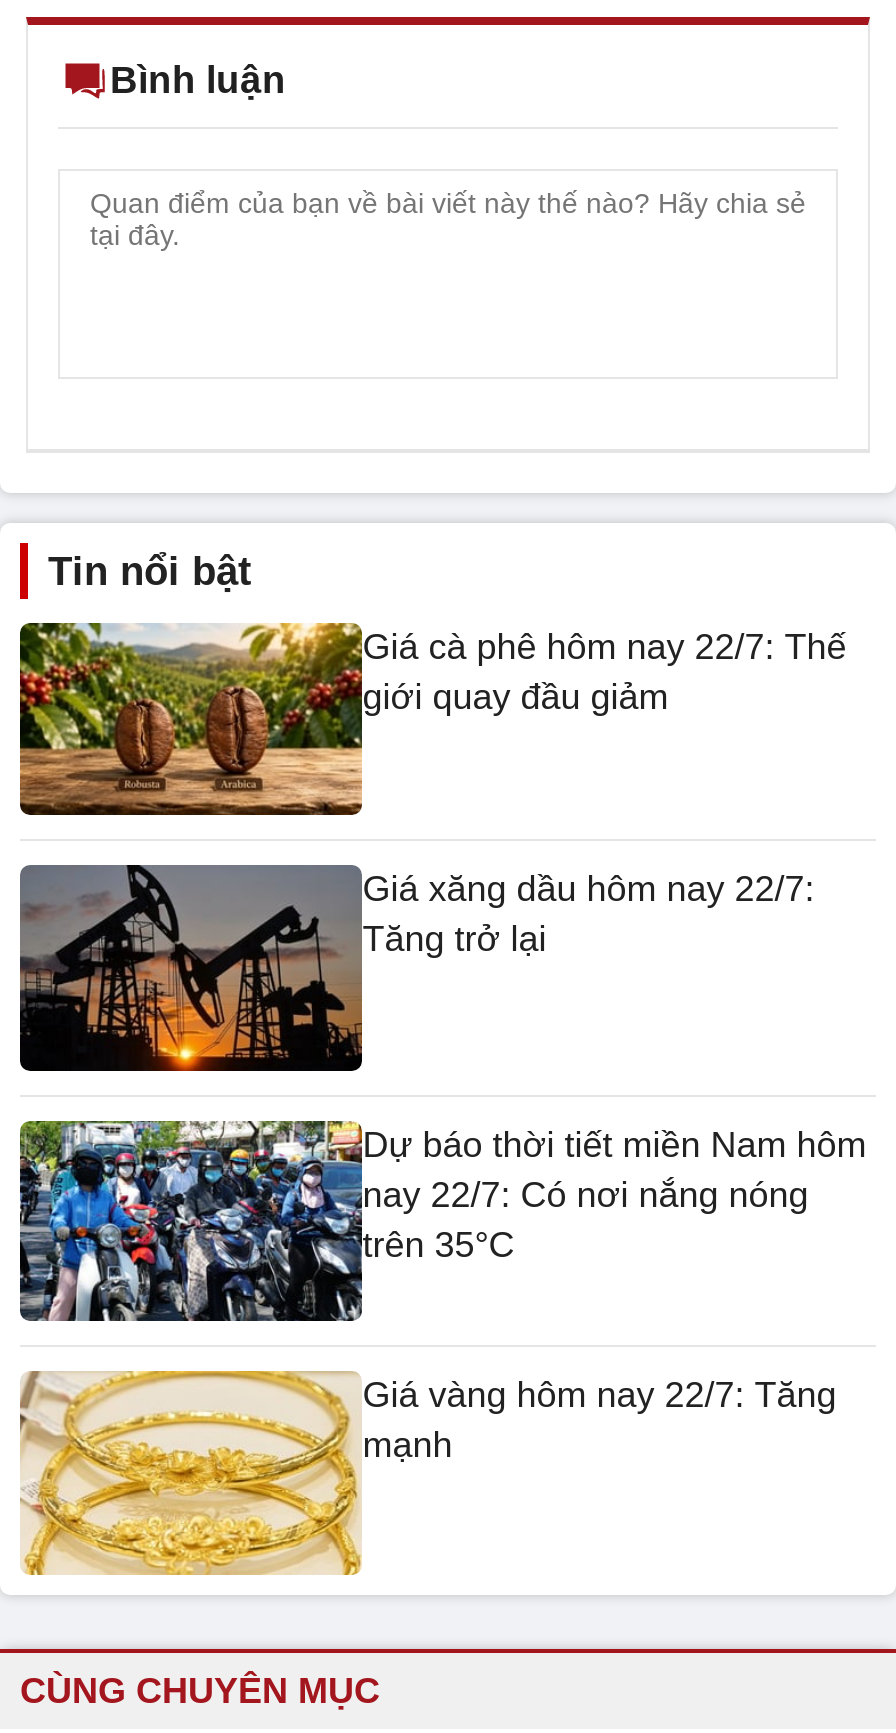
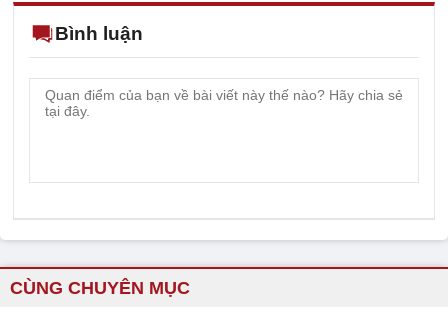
- [image]
- Tin nổi bật
- Giá cà phê hôm nay 22/7: Thế
- giới quay đầu giảm

- [image]
- Giá xăng dầu hôm nay 22/7:
- Tăng trở lại

- [image]
- Dự báo thời tiết miền Nam hôm
- nay 22/7: Có nơi nắng nóng
- trên 35°C

- [image]
- Giá vàng hôm nay 22/7: Tăng
- mạnh
